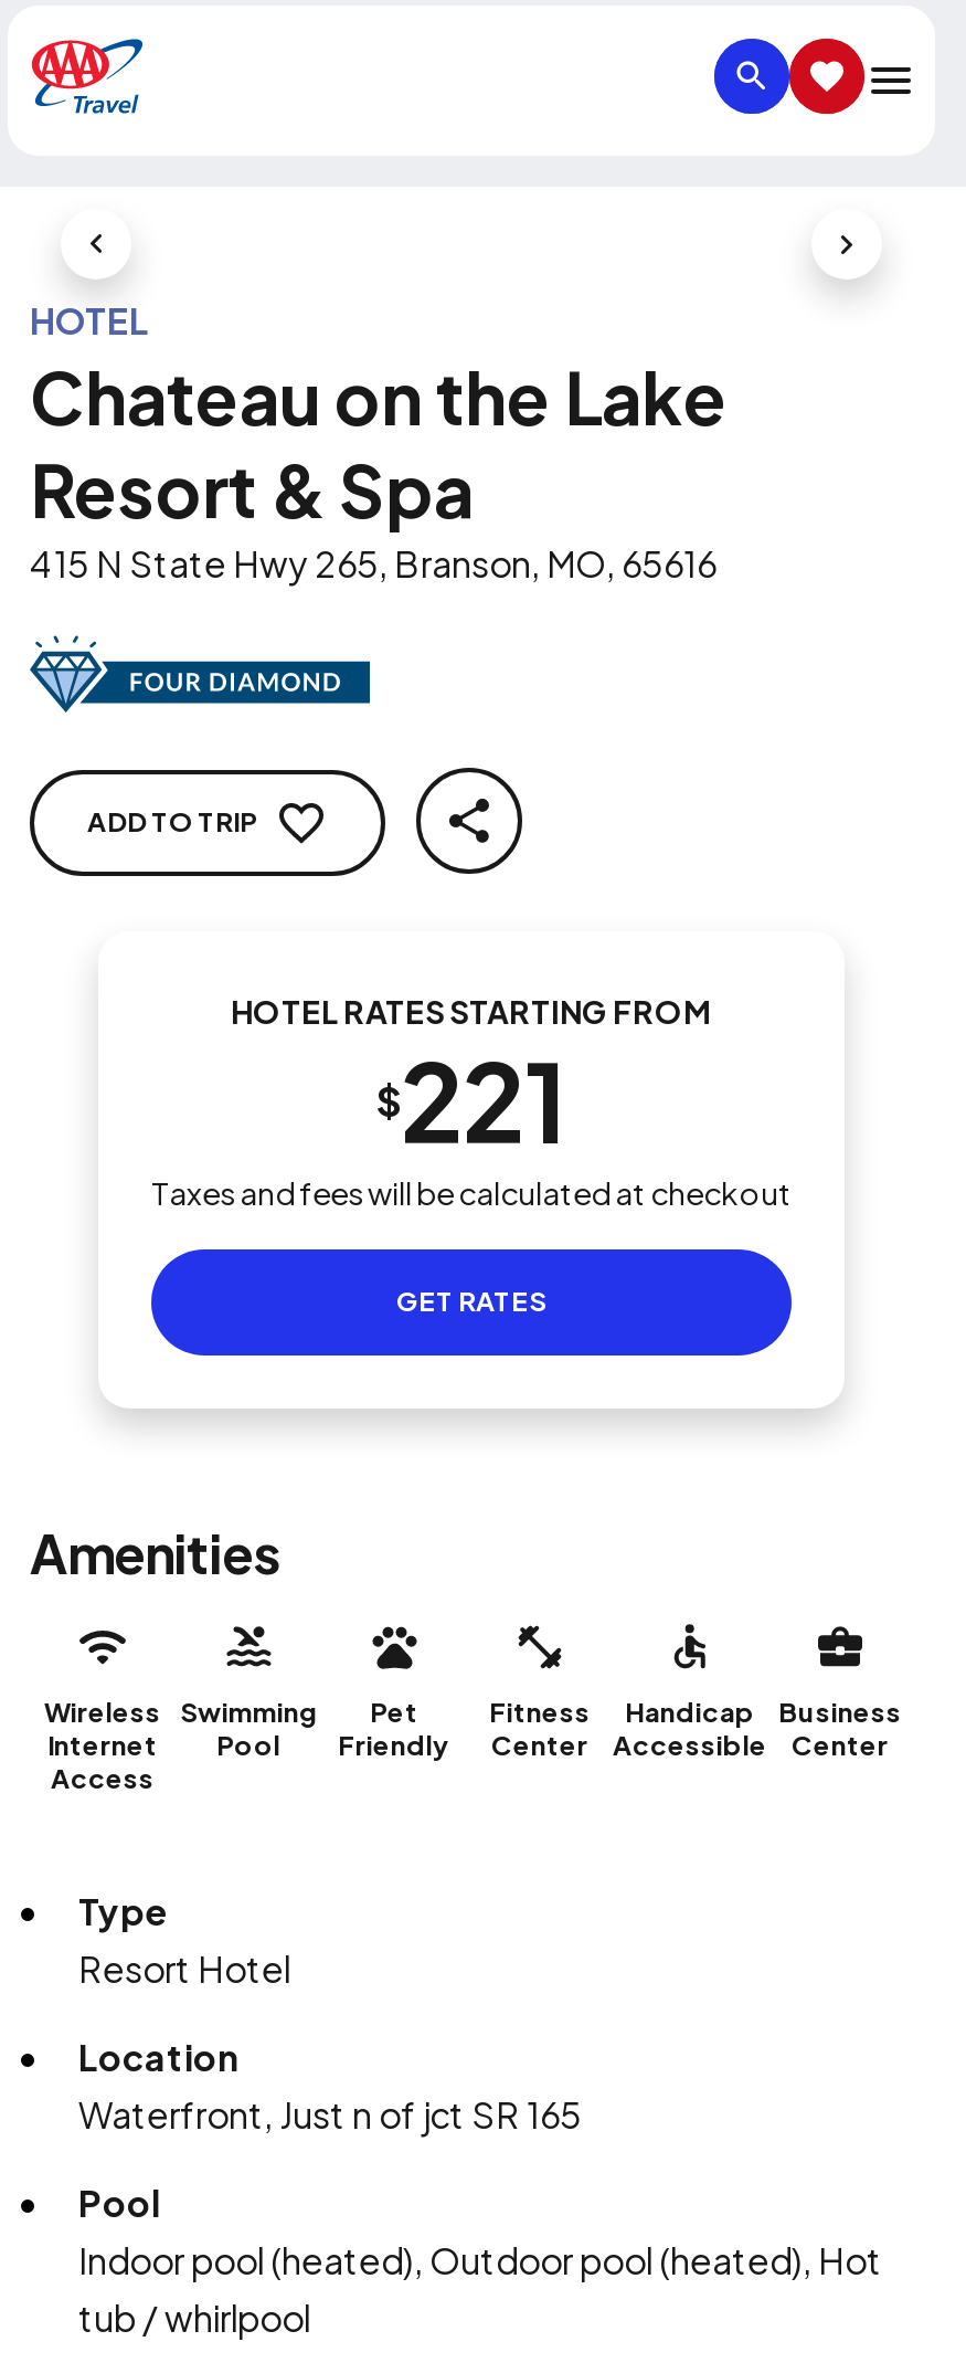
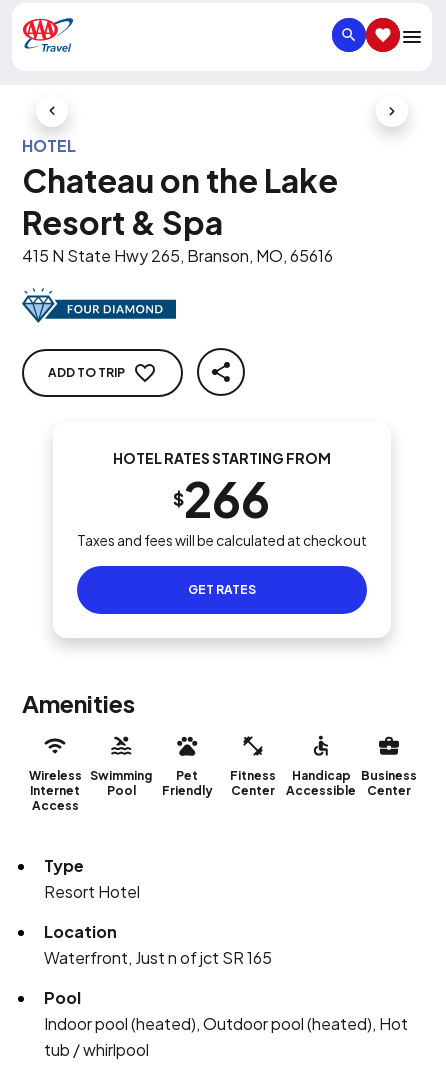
- $221
+ $266
